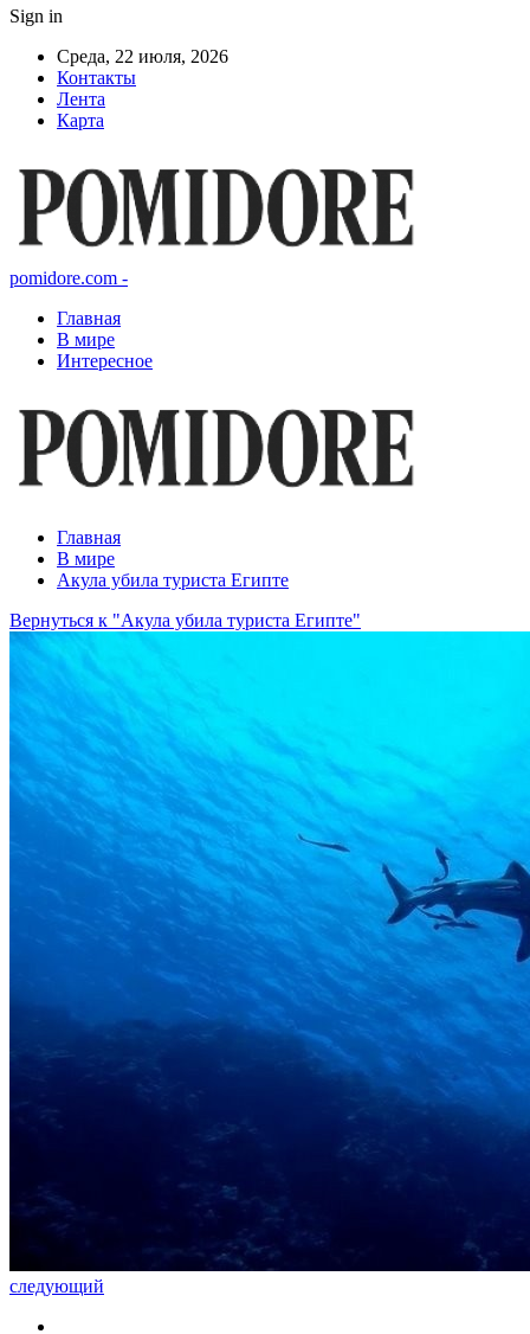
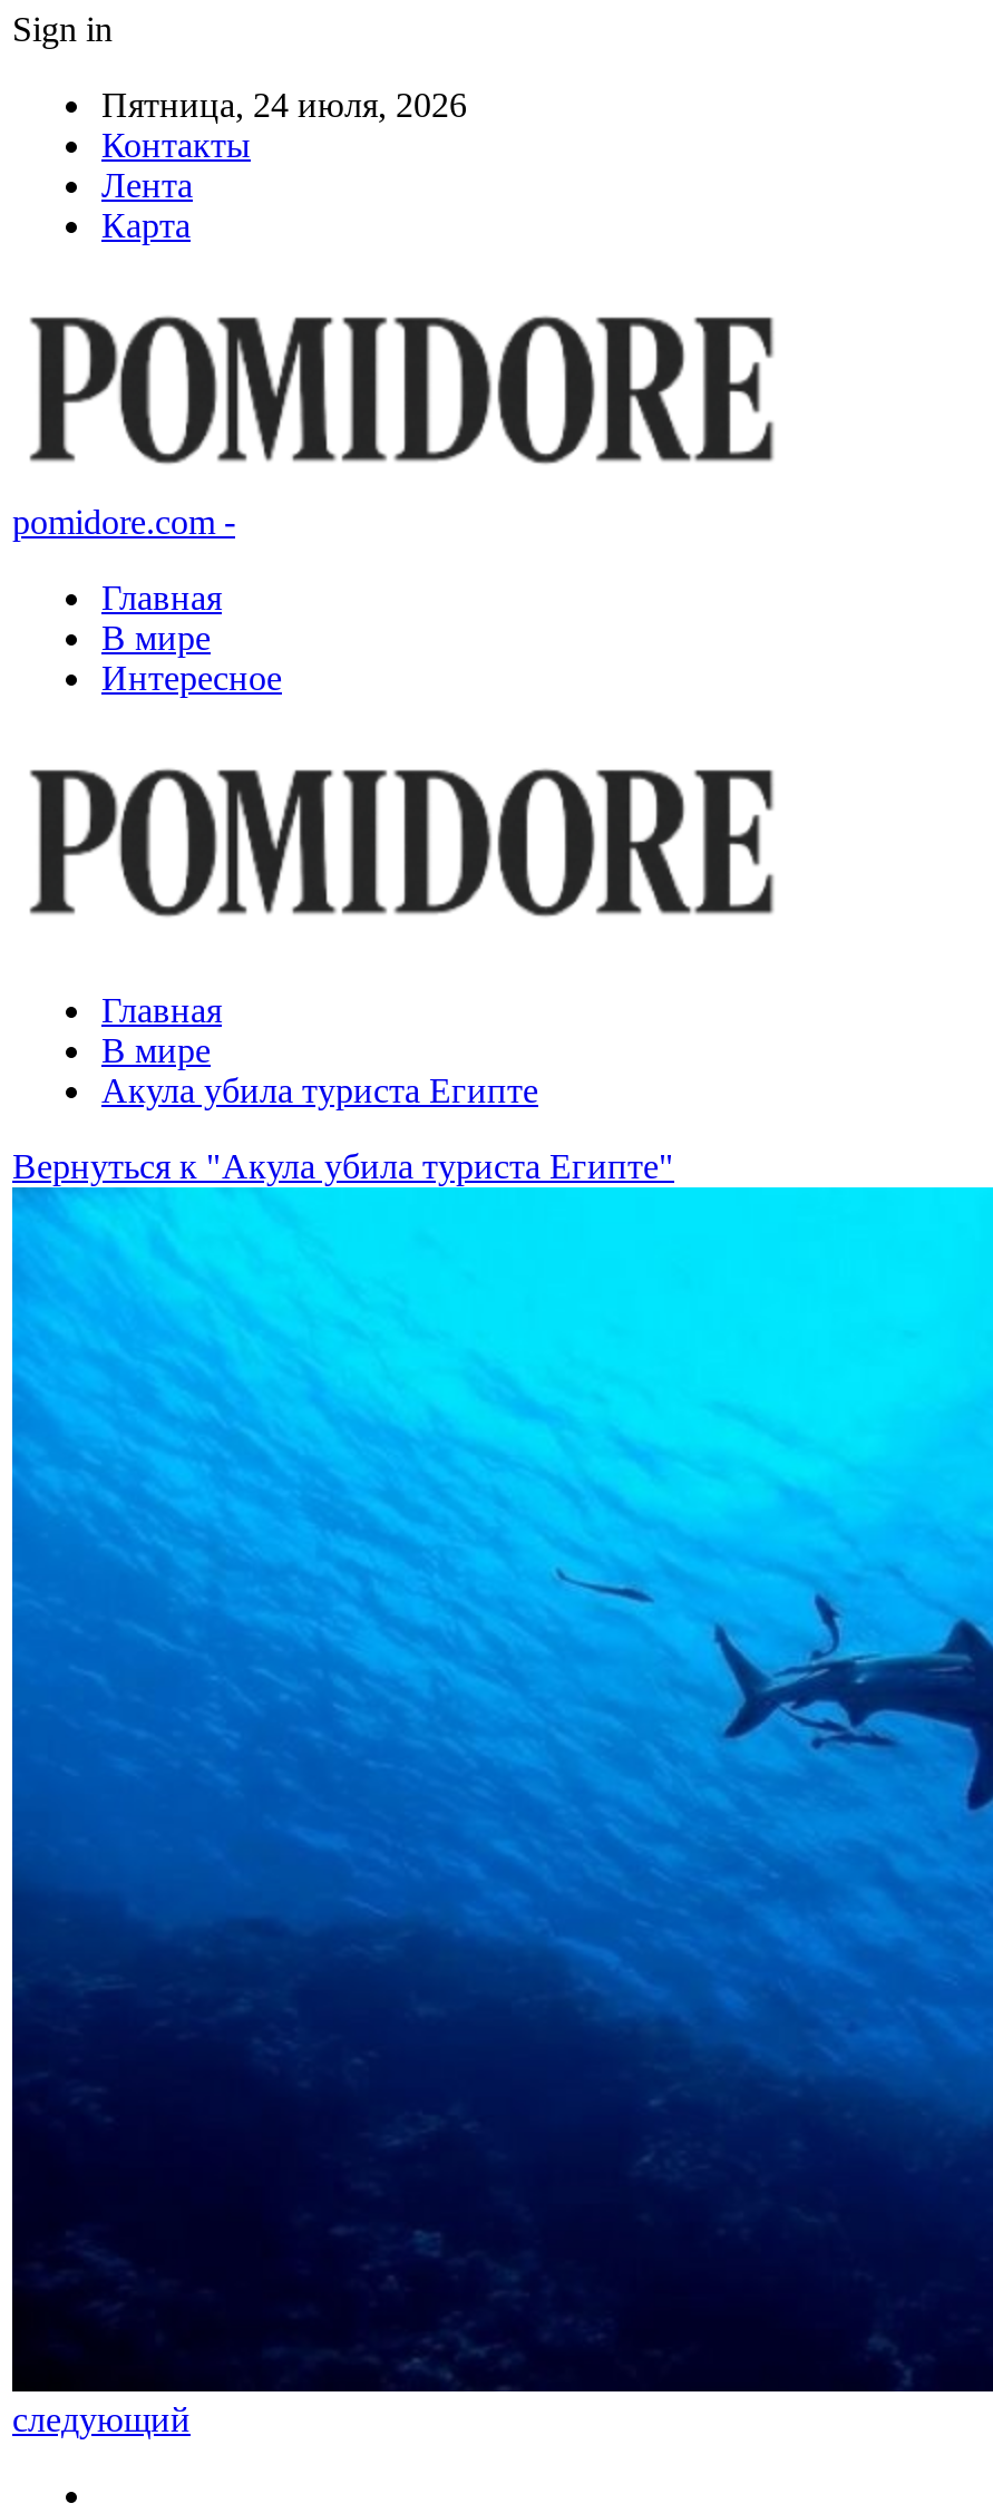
- Среда, 22 июля, 2026
+ Пятница, 24 июля, 2026
